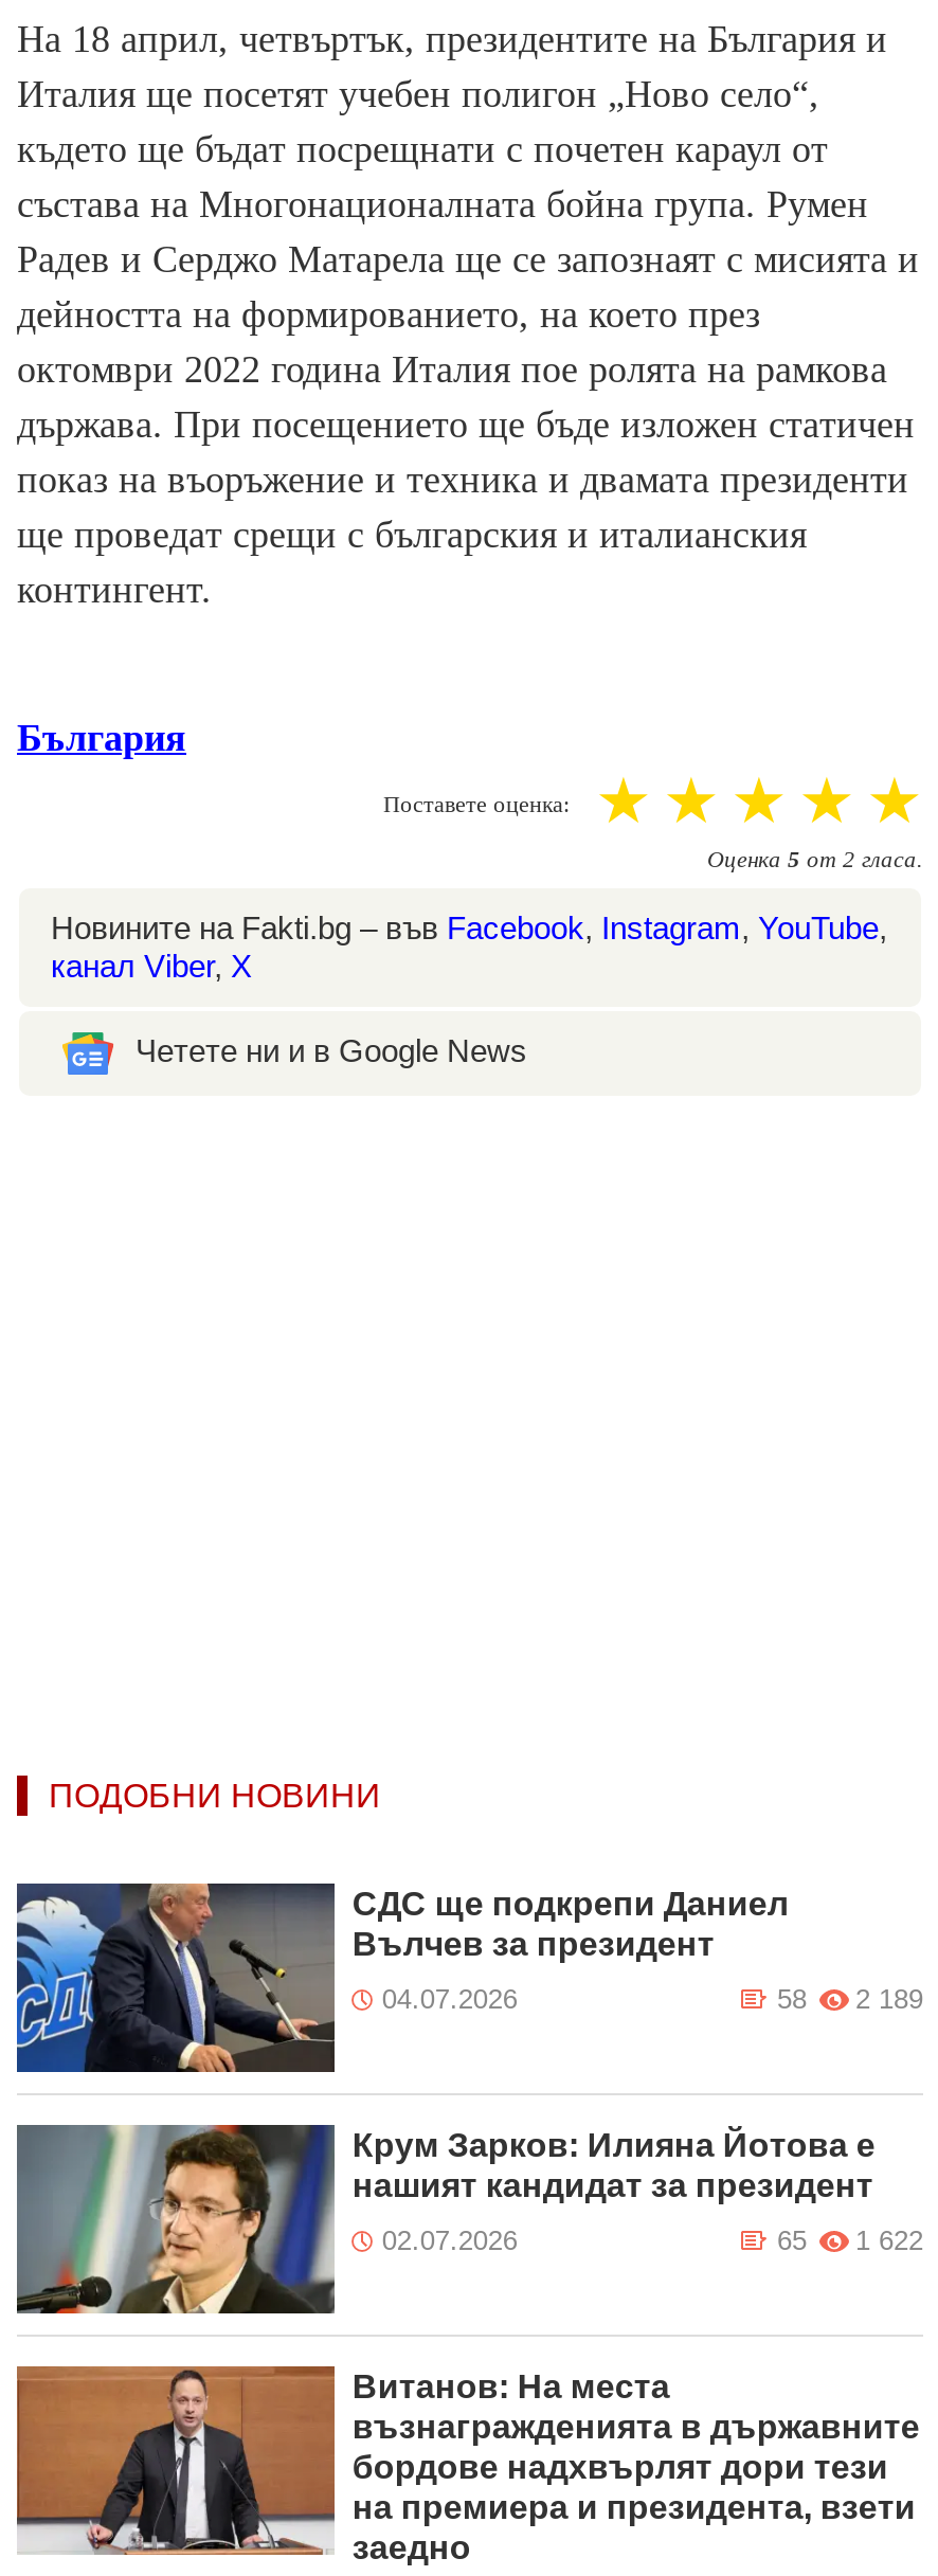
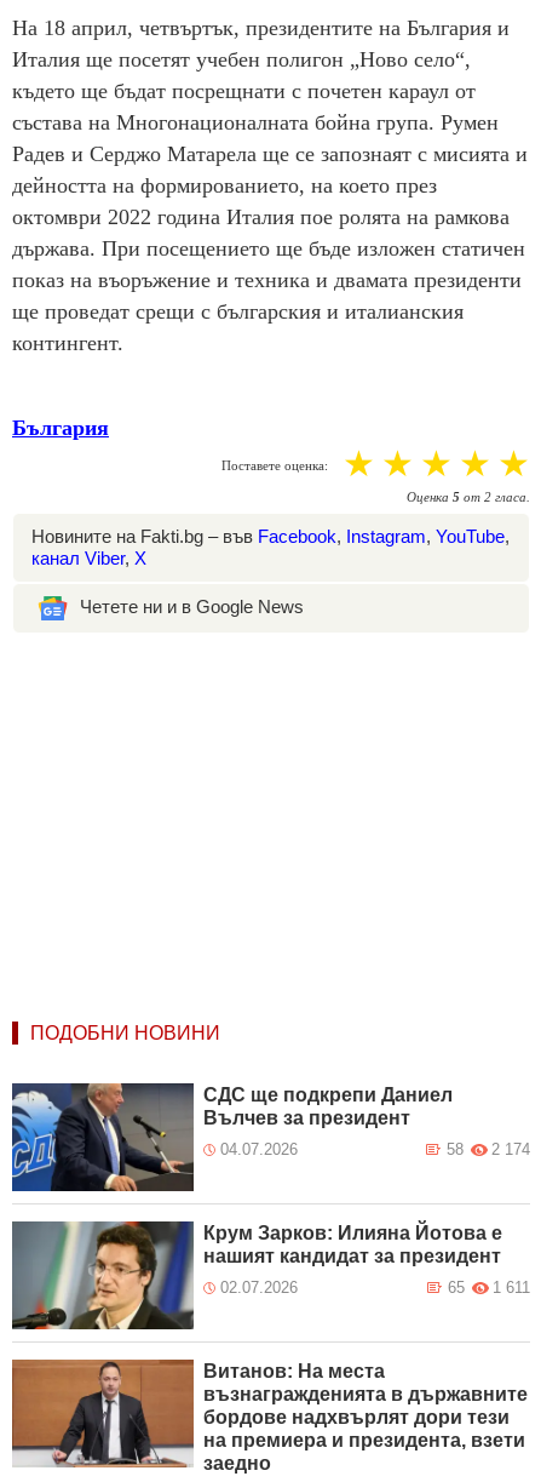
- 58 2 189
+ 58 2 174

- 65 1 622
+ 65 1 611
